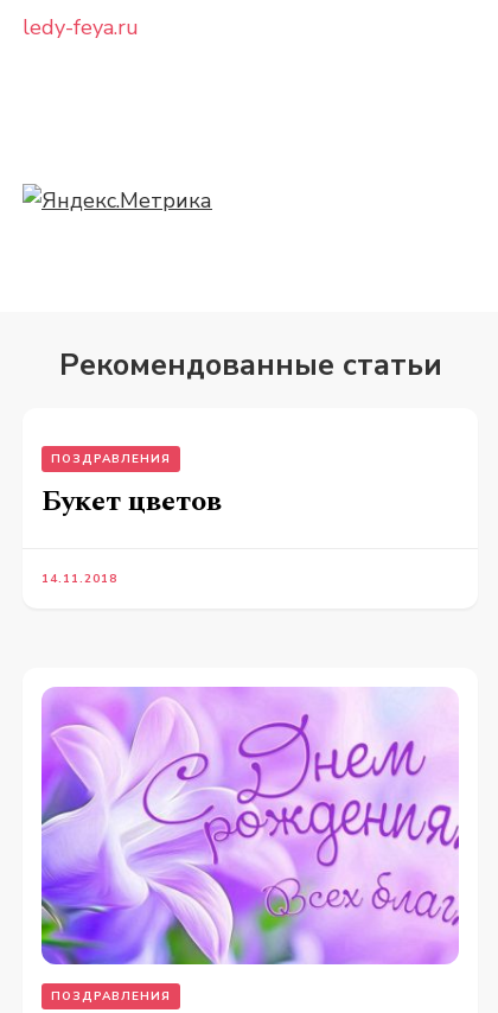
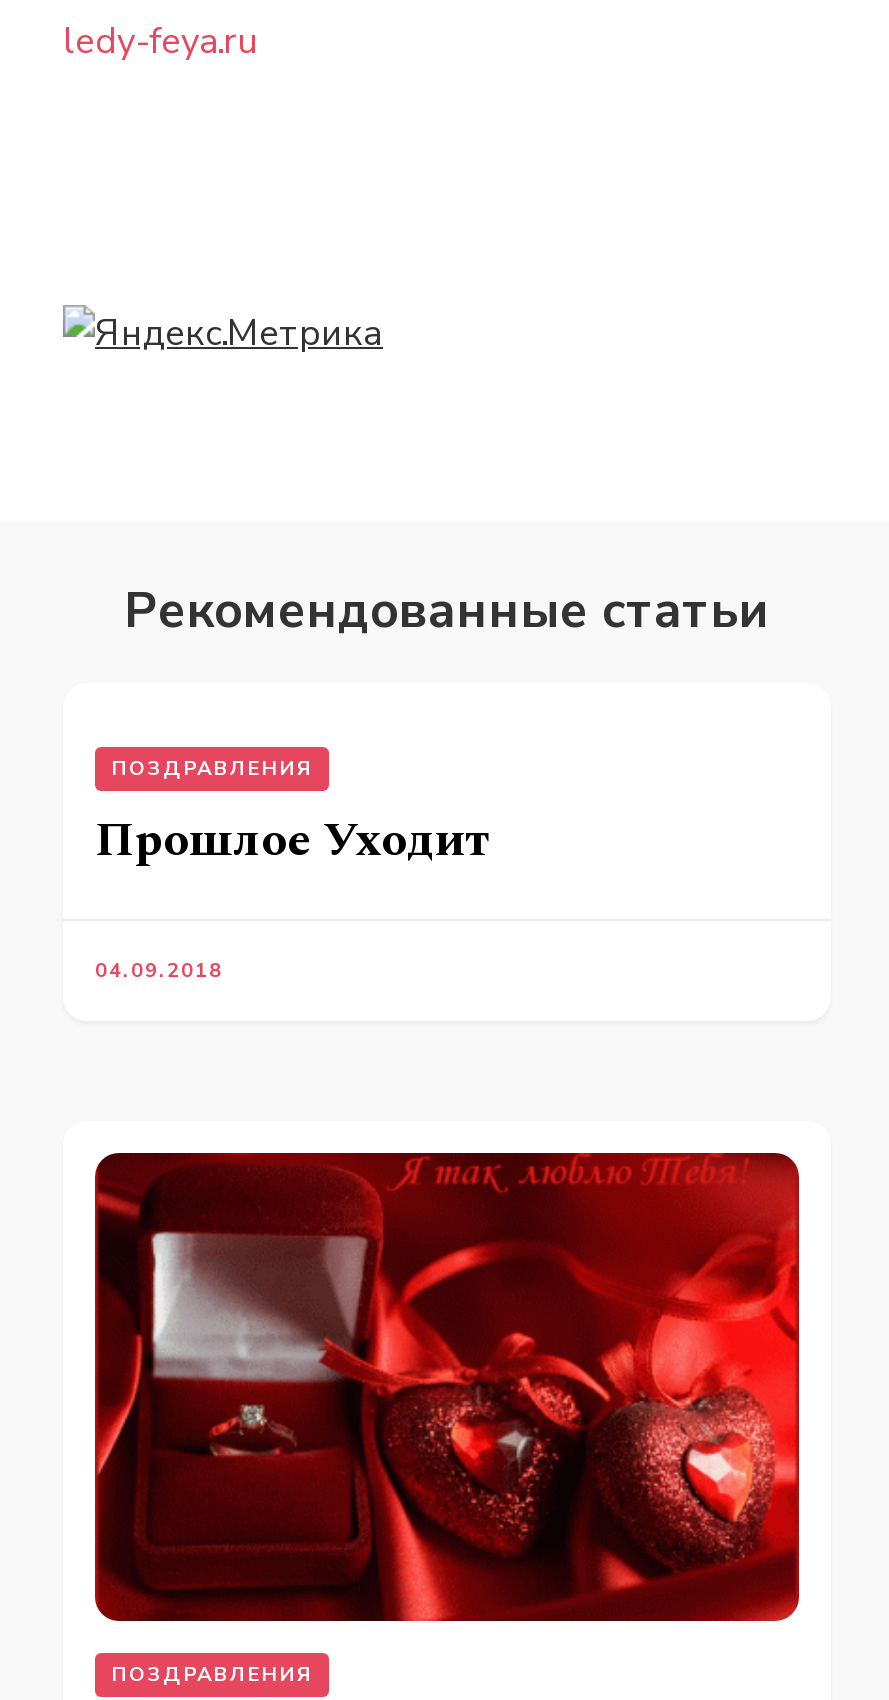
- Букет цветов
+ Прошлое Уходит

- 14.11.2018
+ 04.09.2018

- [image]
+ [image]
